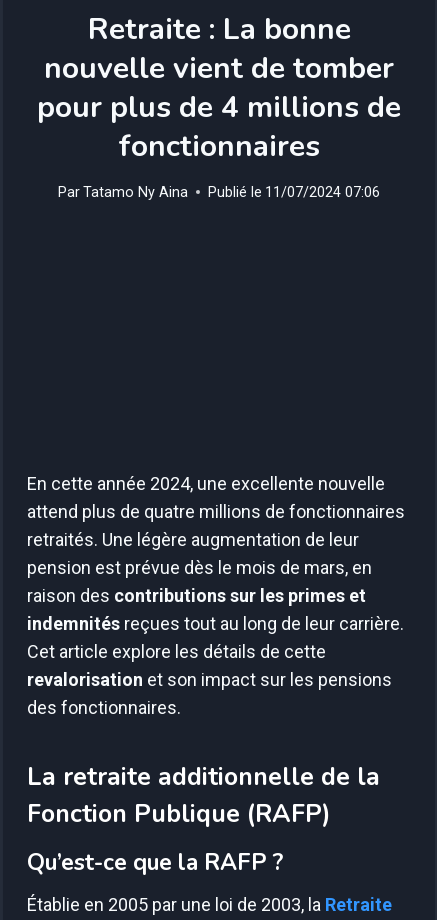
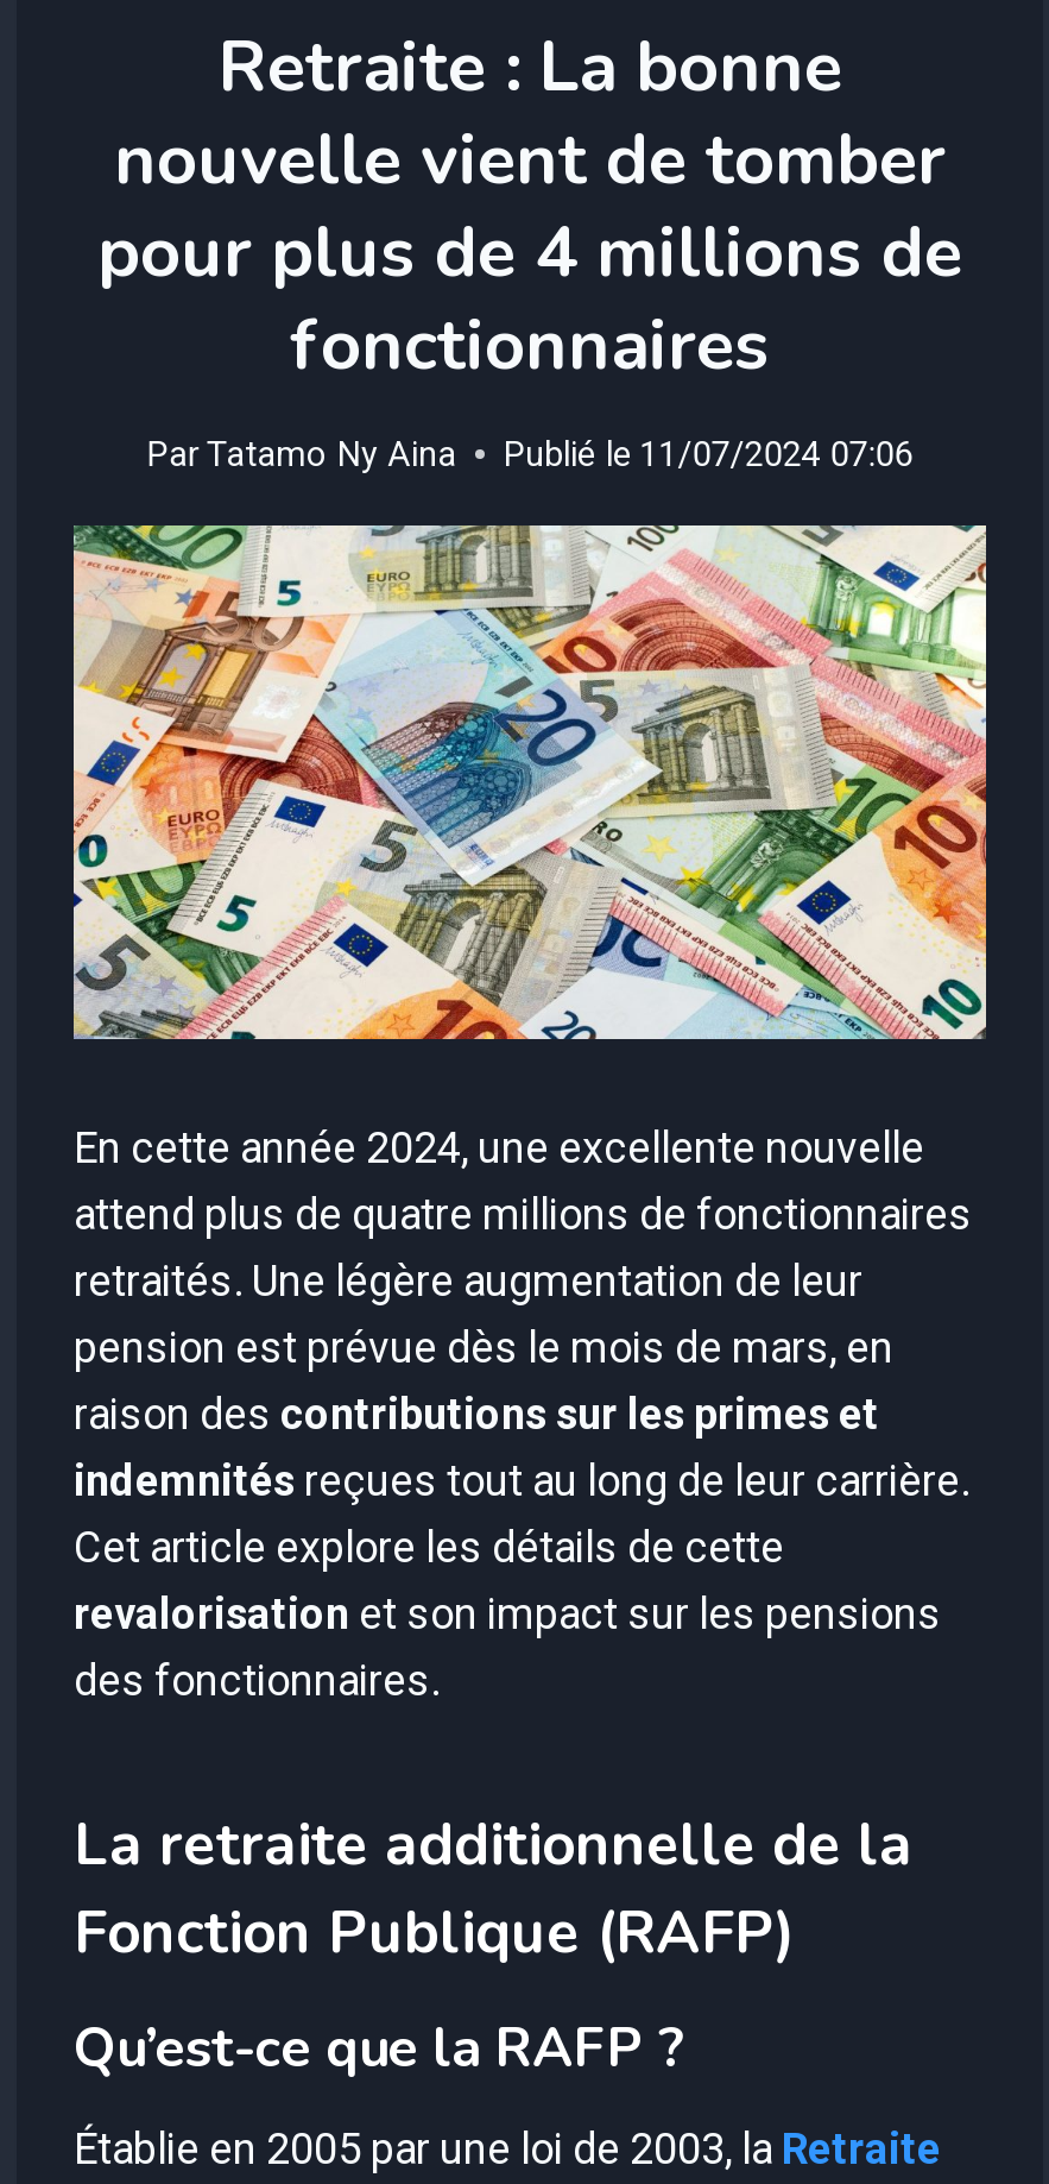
+ [image]
